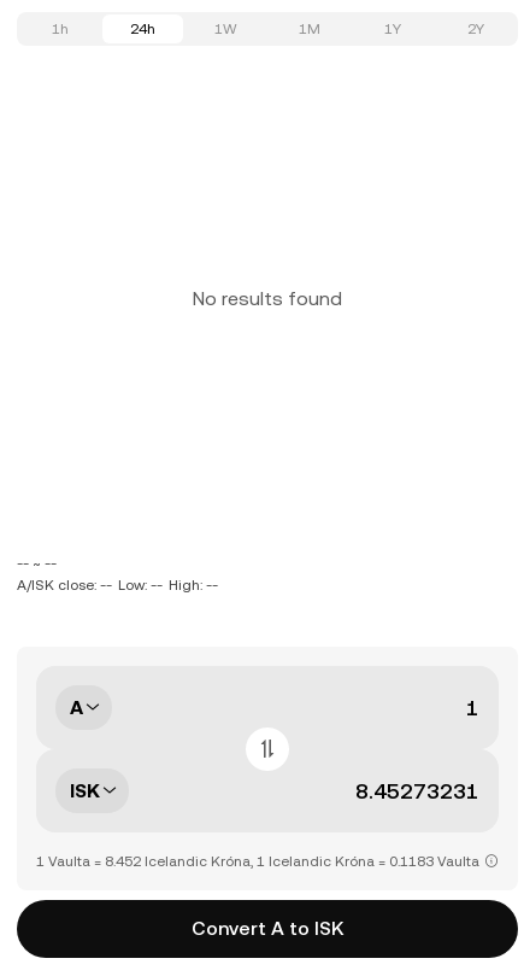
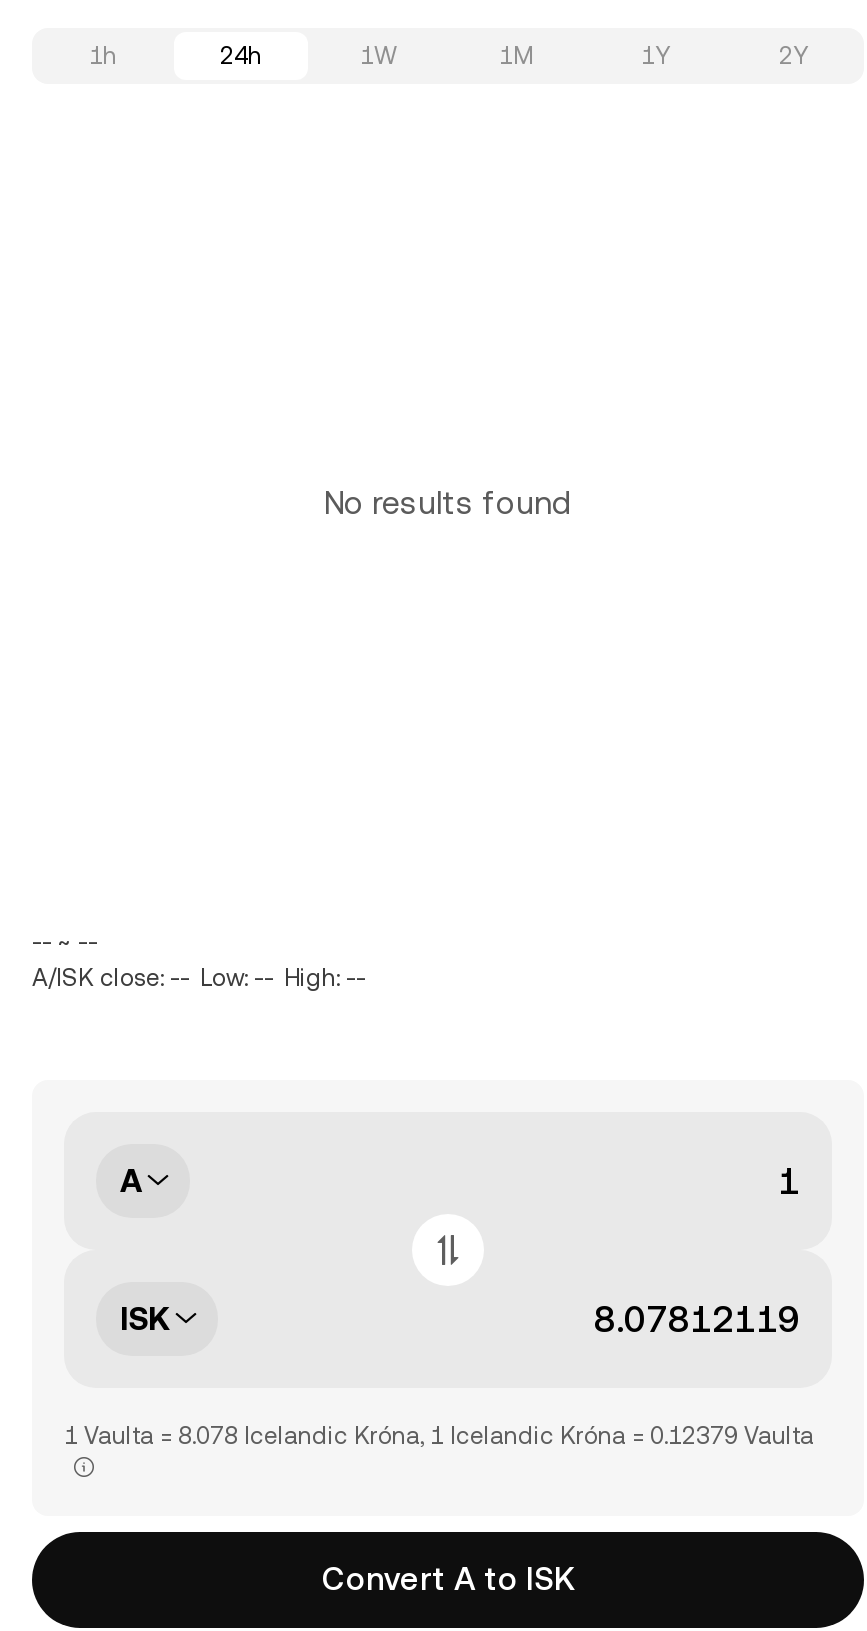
- 1 Vaulta = 8.452 Icelandic Króna, 1 Icelandic Króna = 0.1183 Vaulta
+ 1 Vaulta = 8.078 Icelandic Króna, 1 Icelandic Króna = 0.12379 Vaulta
